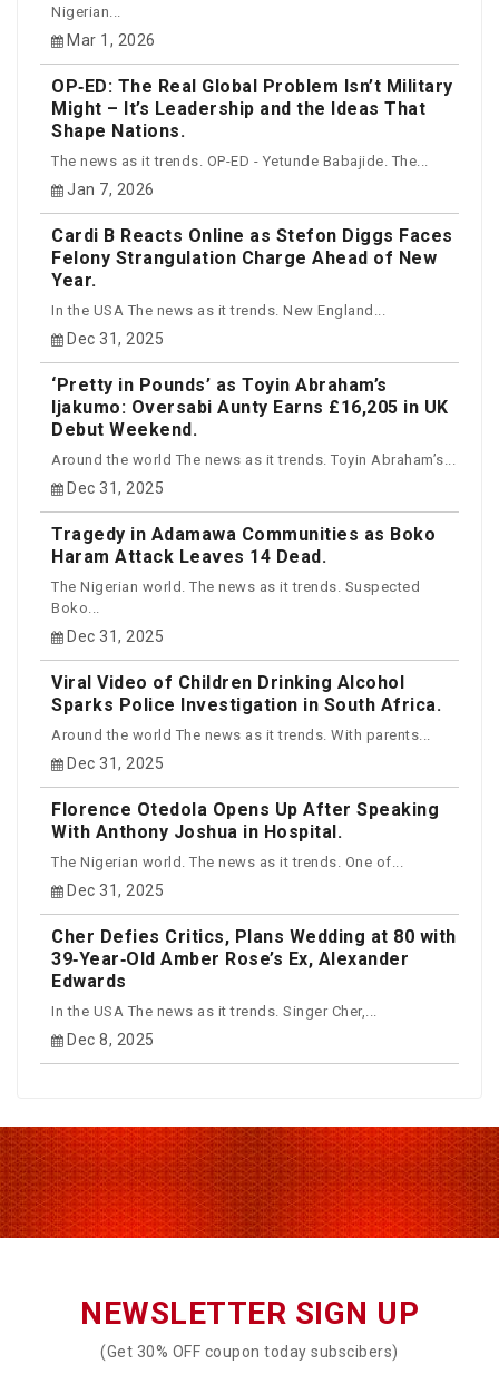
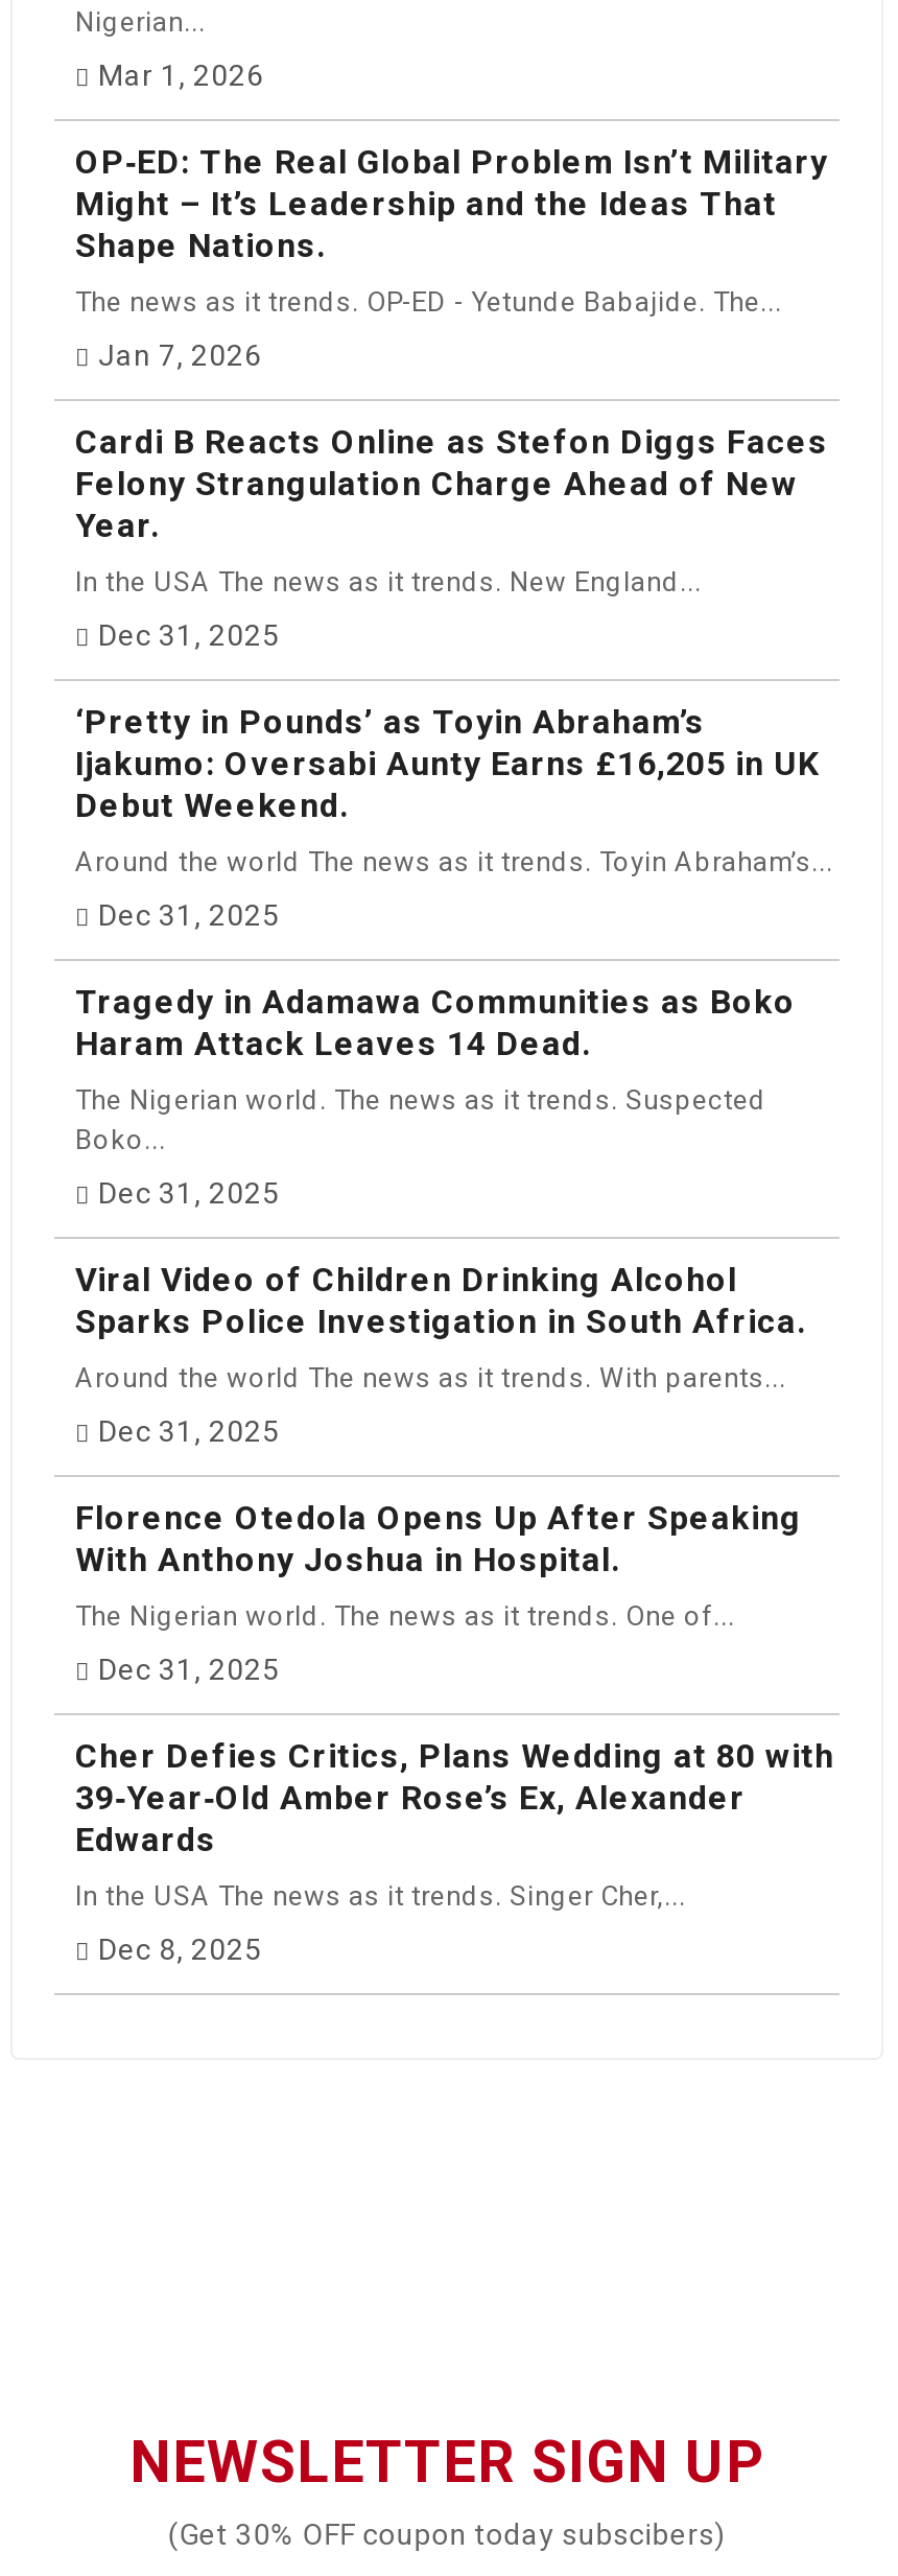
- [image]
